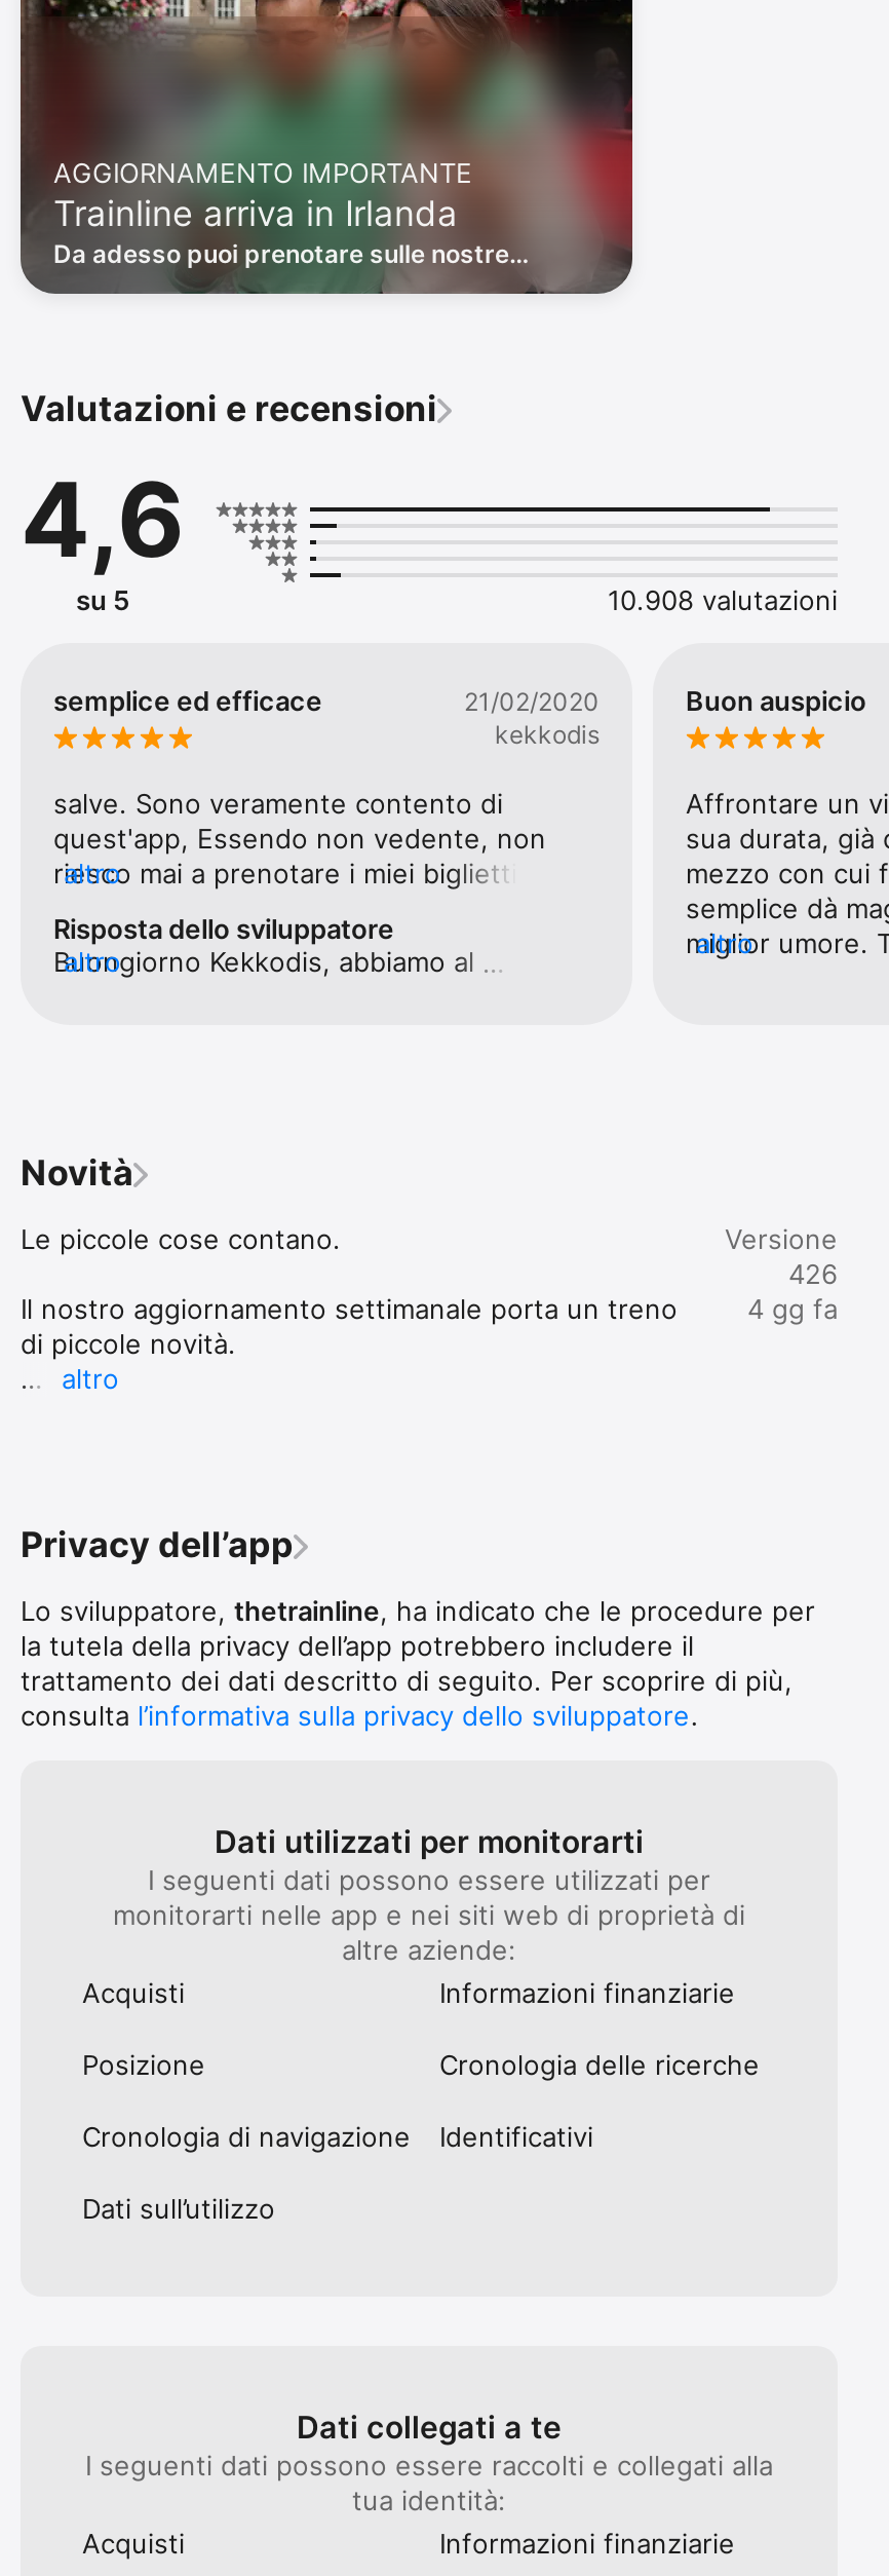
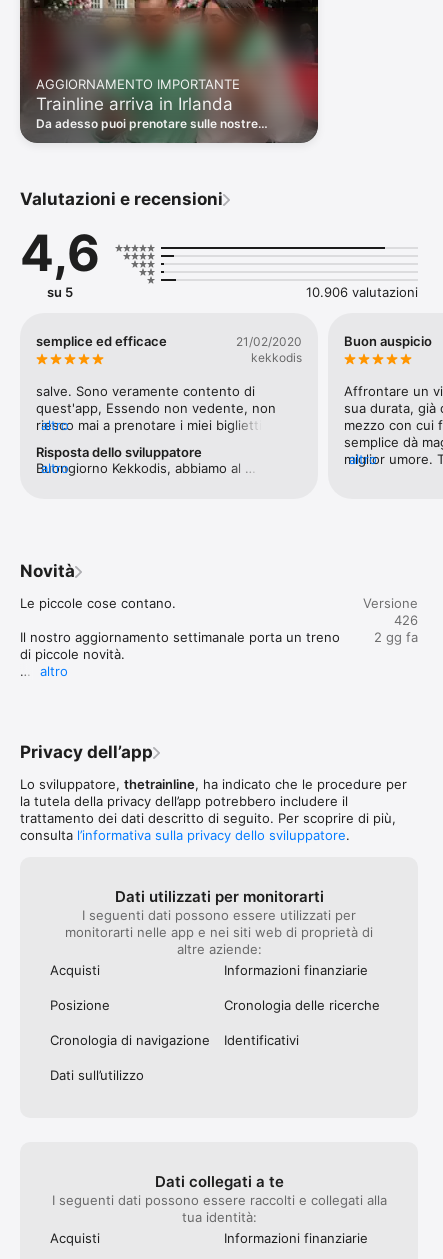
- 10.908 valutazioni
+ 10.906 valutazioni

- 4 gg fa
+ 2 gg fa
